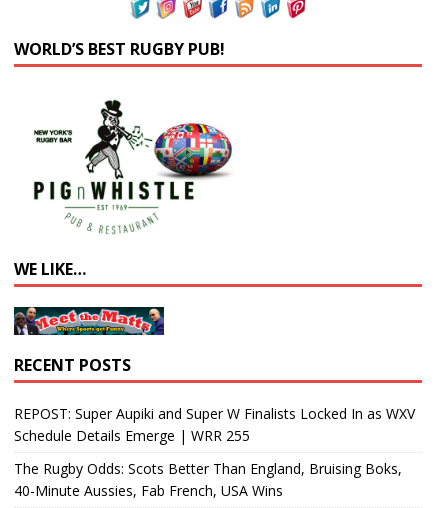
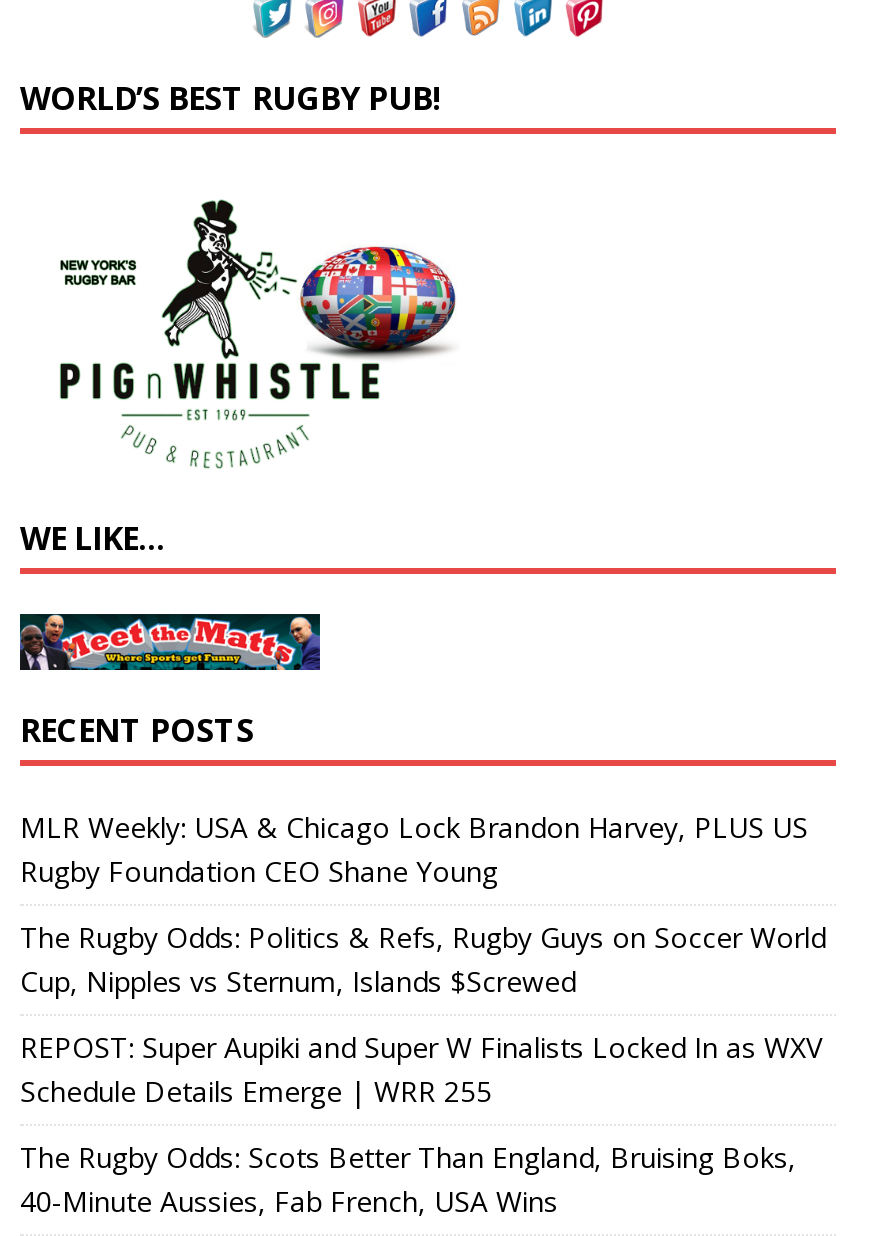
+ MLR Weekly: USA & Chicago Lock Brandon Harvey, PLUS US
+ Rugby Foundation CEO Shane Young
+ The Rugby Odds: Politics & Refs, Rugby Guys on Soccer World
+ Cup, Nipples vs Sternum, Islands $Screwed
